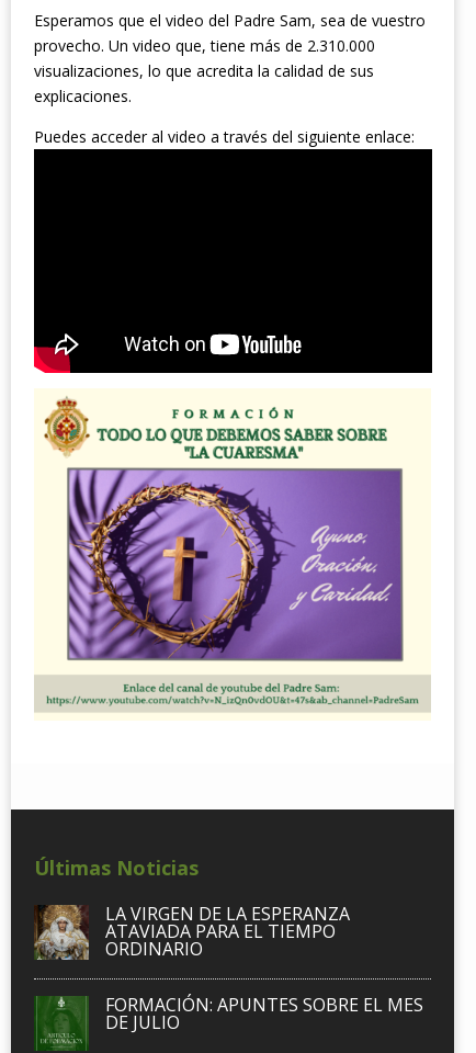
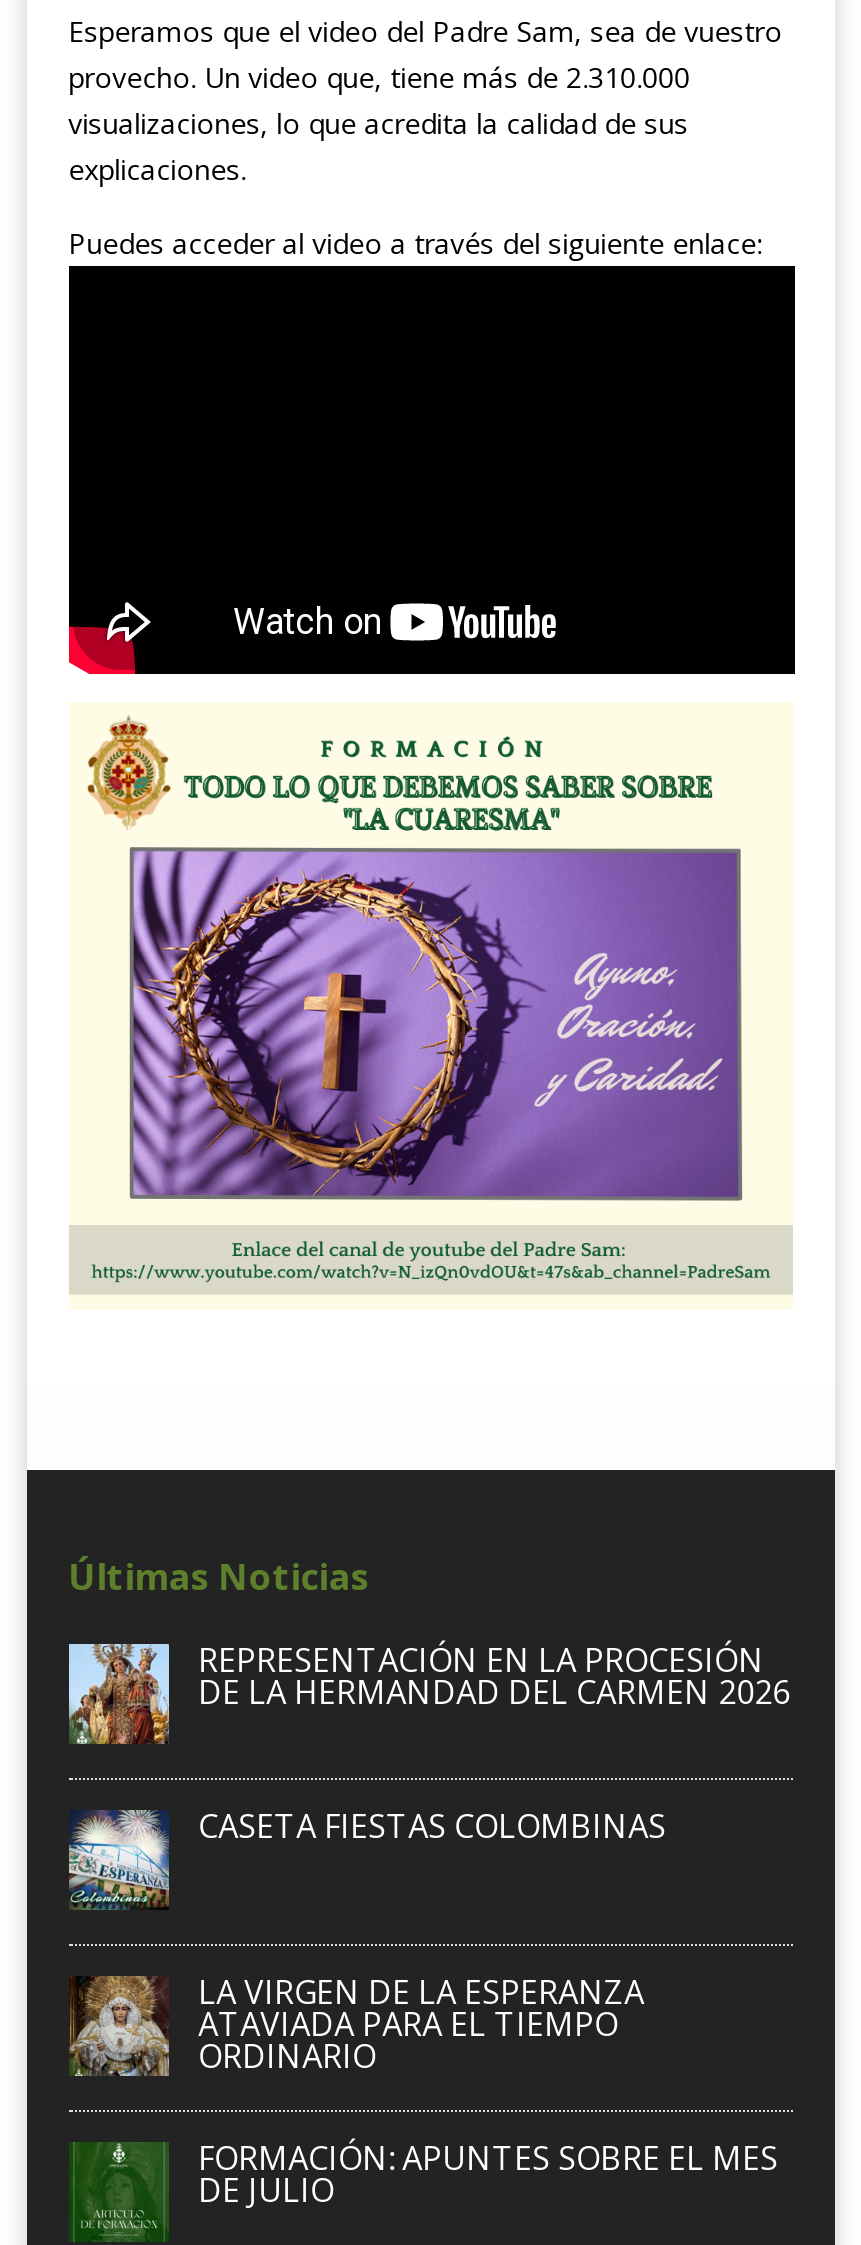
+ [image]
+ REPRESENTACIÓN EN LA PROCESIÓN
+ DE LA HERMANDAD DEL CARMEN 2026
+ CASETA FIESTAS COLOMBINAS

+ [image]
